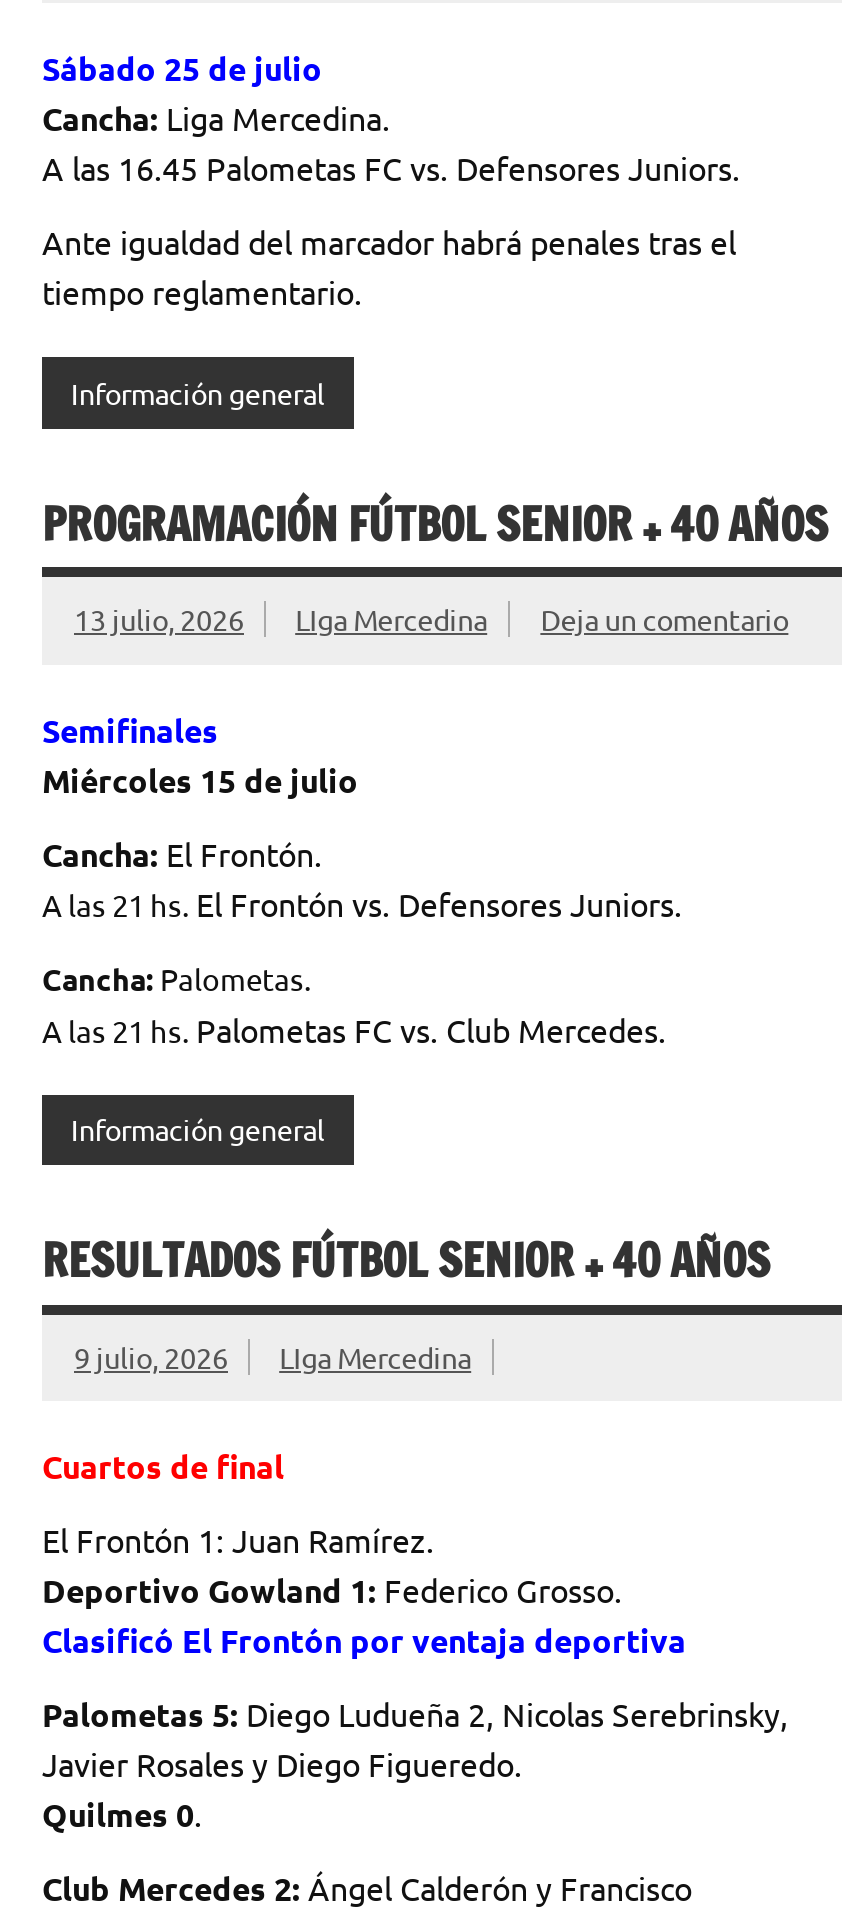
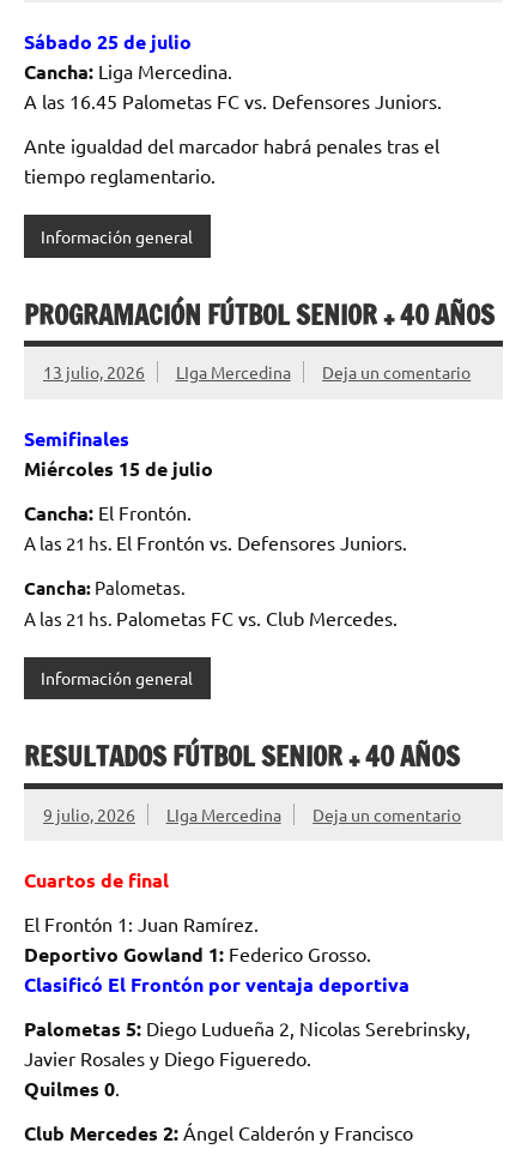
+ Deja un comentario
